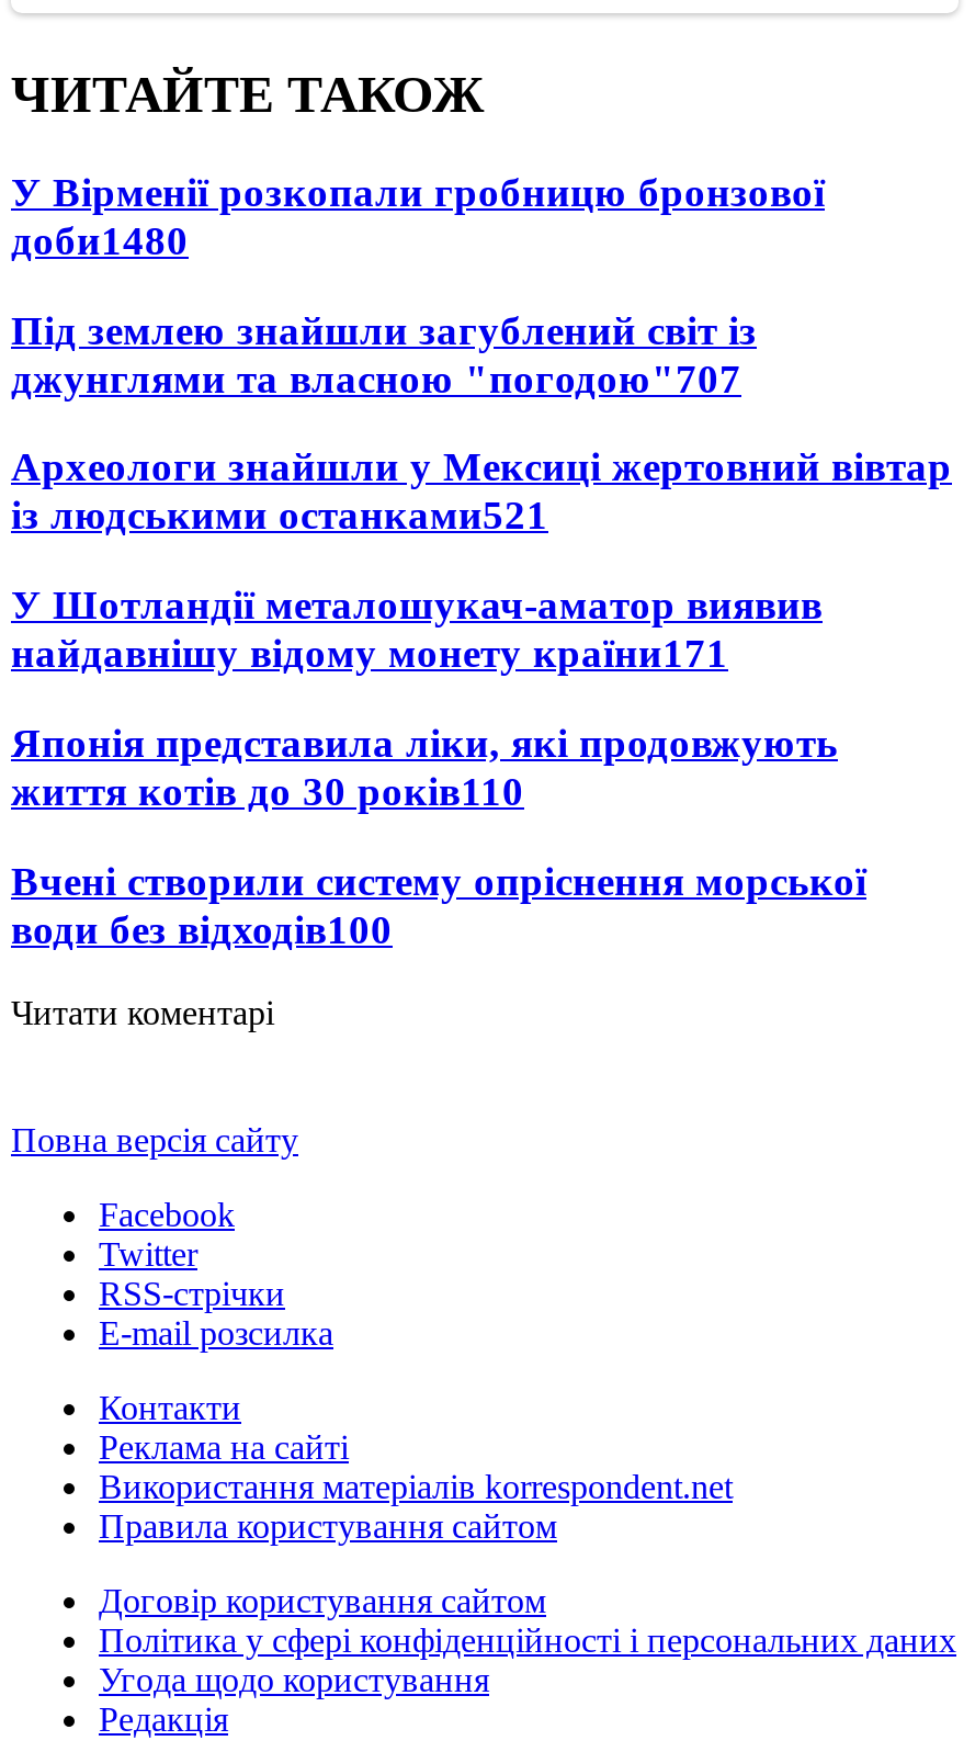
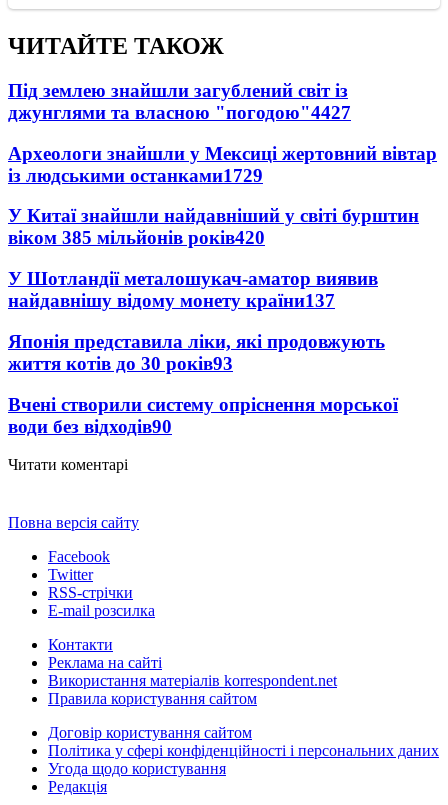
- У Вірменії розкопали гробницю бронзової
- доби1480

moved up: Під землею знайшли загублений світ із

- джунглями та власною "погодою"707
+ джунглями та власною "погодою"4427

moved up: Археологи знайшли у Мексиці жертовний вівтар

- із людськими останками521
+ із людськими останками1729
+ У Китаї знайшли найдавніший у світі бурштин
+ віком 385 мільйонів років420

- найдавнішу відому монету країни171
+ найдавнішу відому монету країни137

- життя котів до 30 років110
+ життя котів до 30 років93

- води без відходів100
+ води без відходів90
